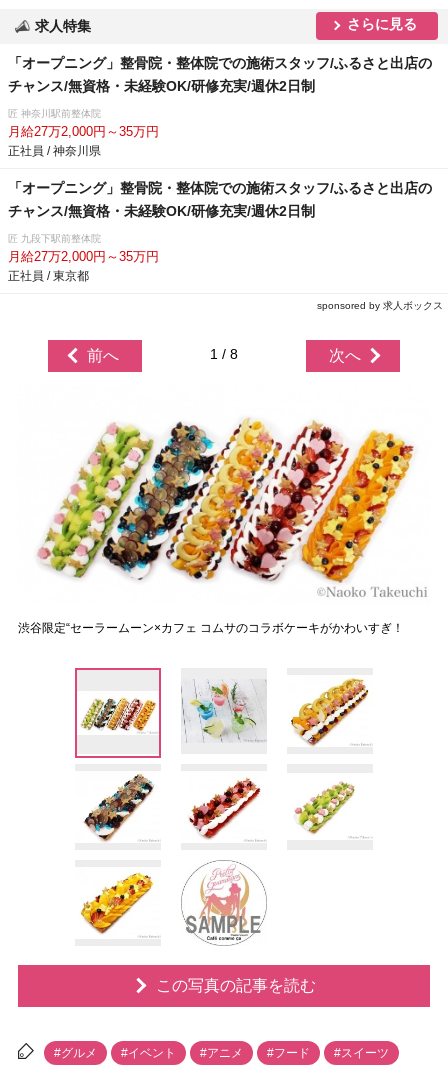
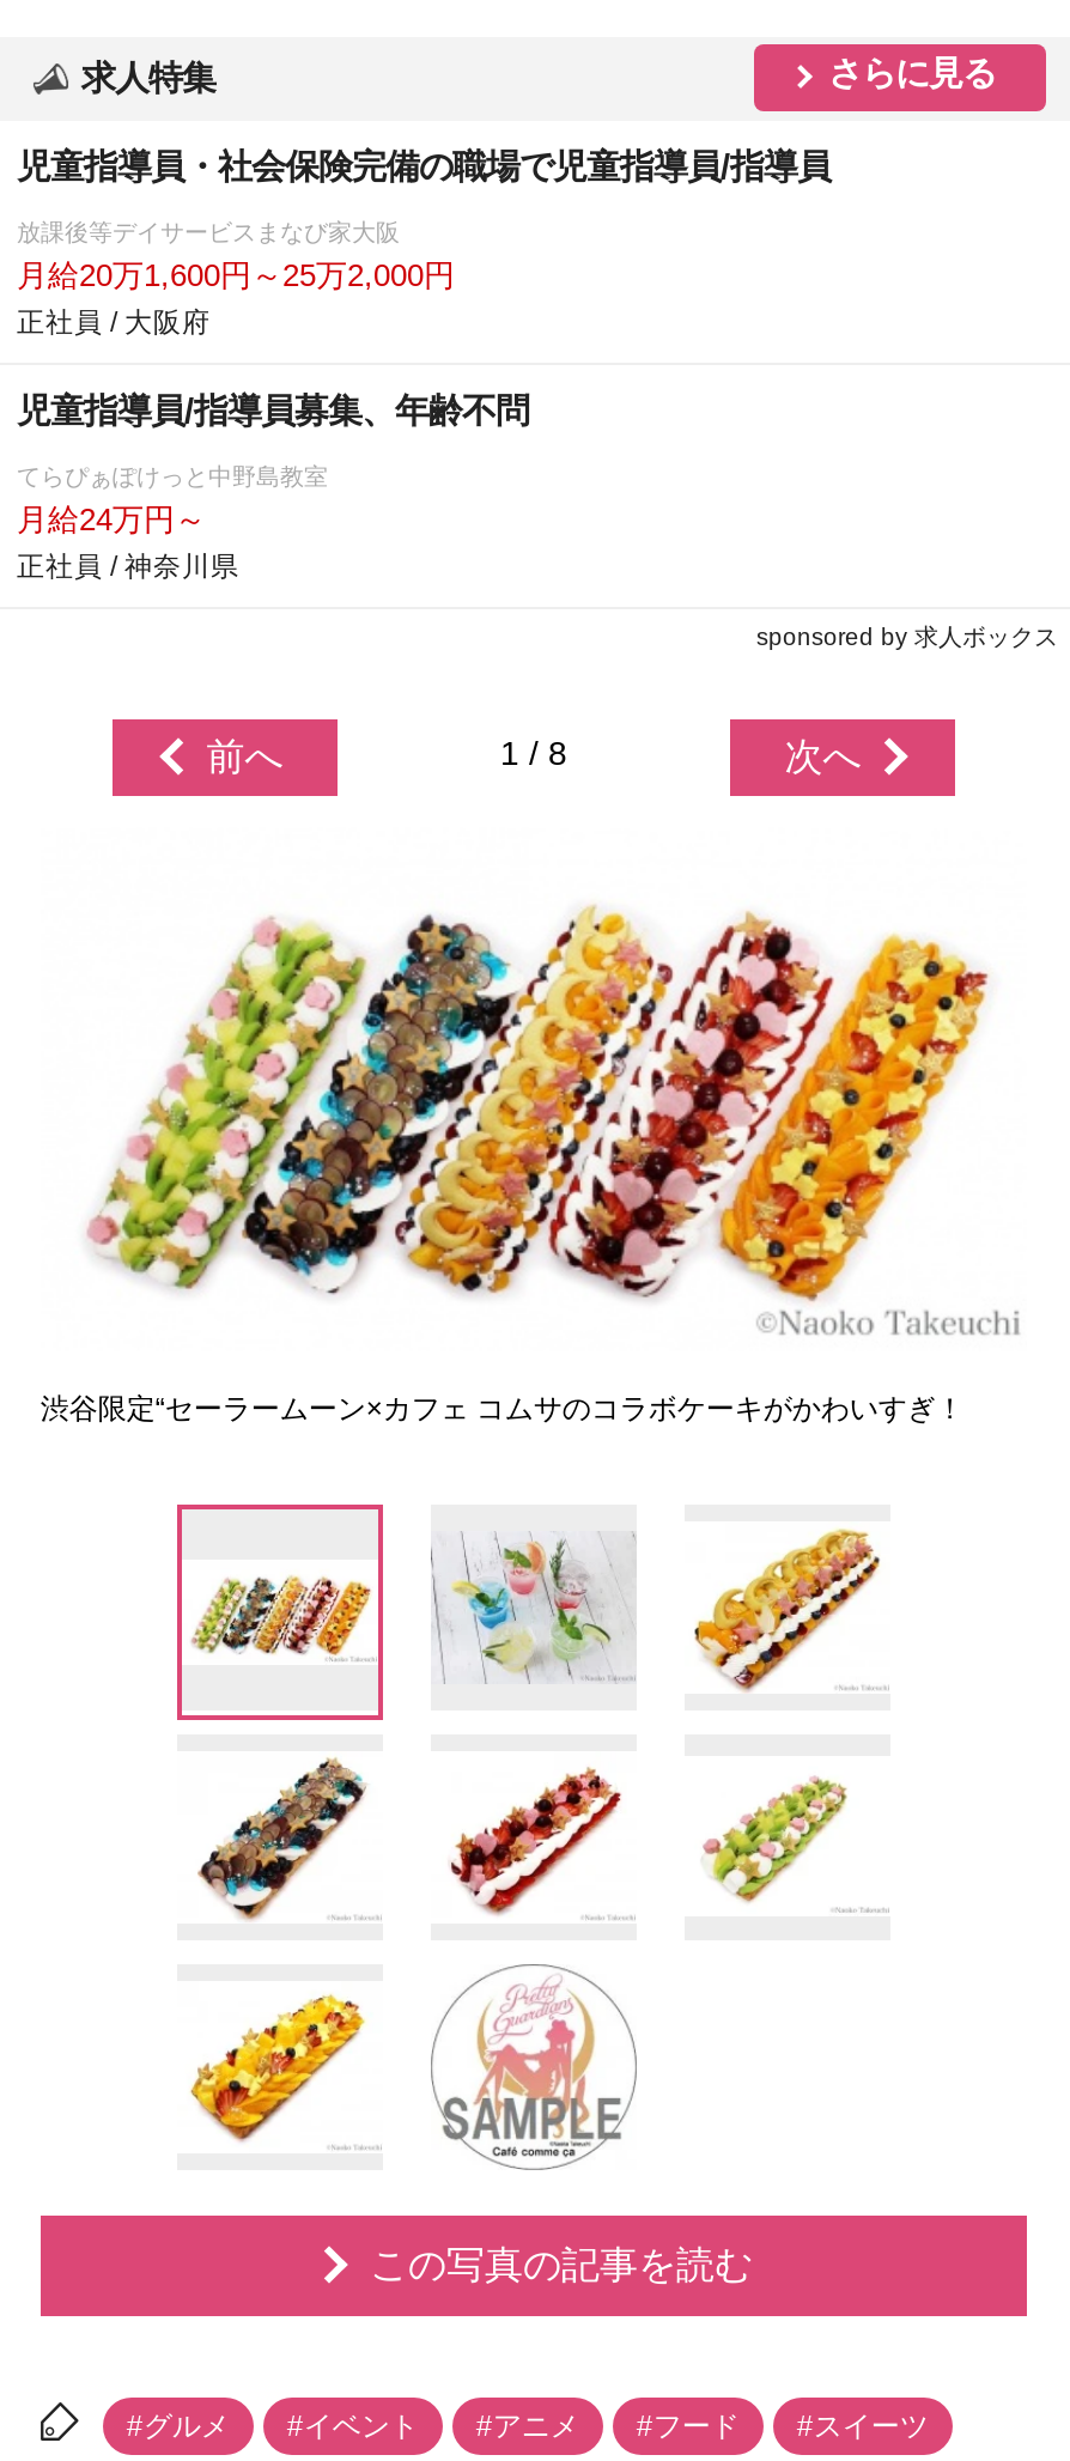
- 「オープニング」整骨院・整体院での施術スタッフ/ふるさと出店の
- チャンス/無資格・未経験OK/研修充実/週休2日制
- 匠 神奈川駅前整体院
- 月給27万2,000円～35万円
+ 児童指導員・社会保険完備の職場で児童指導員/指導員
+ 放課後等デイサービスまなび家大阪
+ 月給20万1,600円～25万2,000円
+ 正社員 / 大阪府
+ 児童指導員/指導員募集、年齢不問
+ てらぴぁぽけっと中野島教室
+ 月給24万円～

moved down: 正社員 / 神奈川県

- 「オープニング」整骨院・整体院での施術スタッフ/ふるさと出店の
- チャンス/無資格・未経験OK/研修充実/週休2日制
- 匠 九段下駅前整体院
- 月給27万2,000円～35万円
- 正社員 / 東京都
